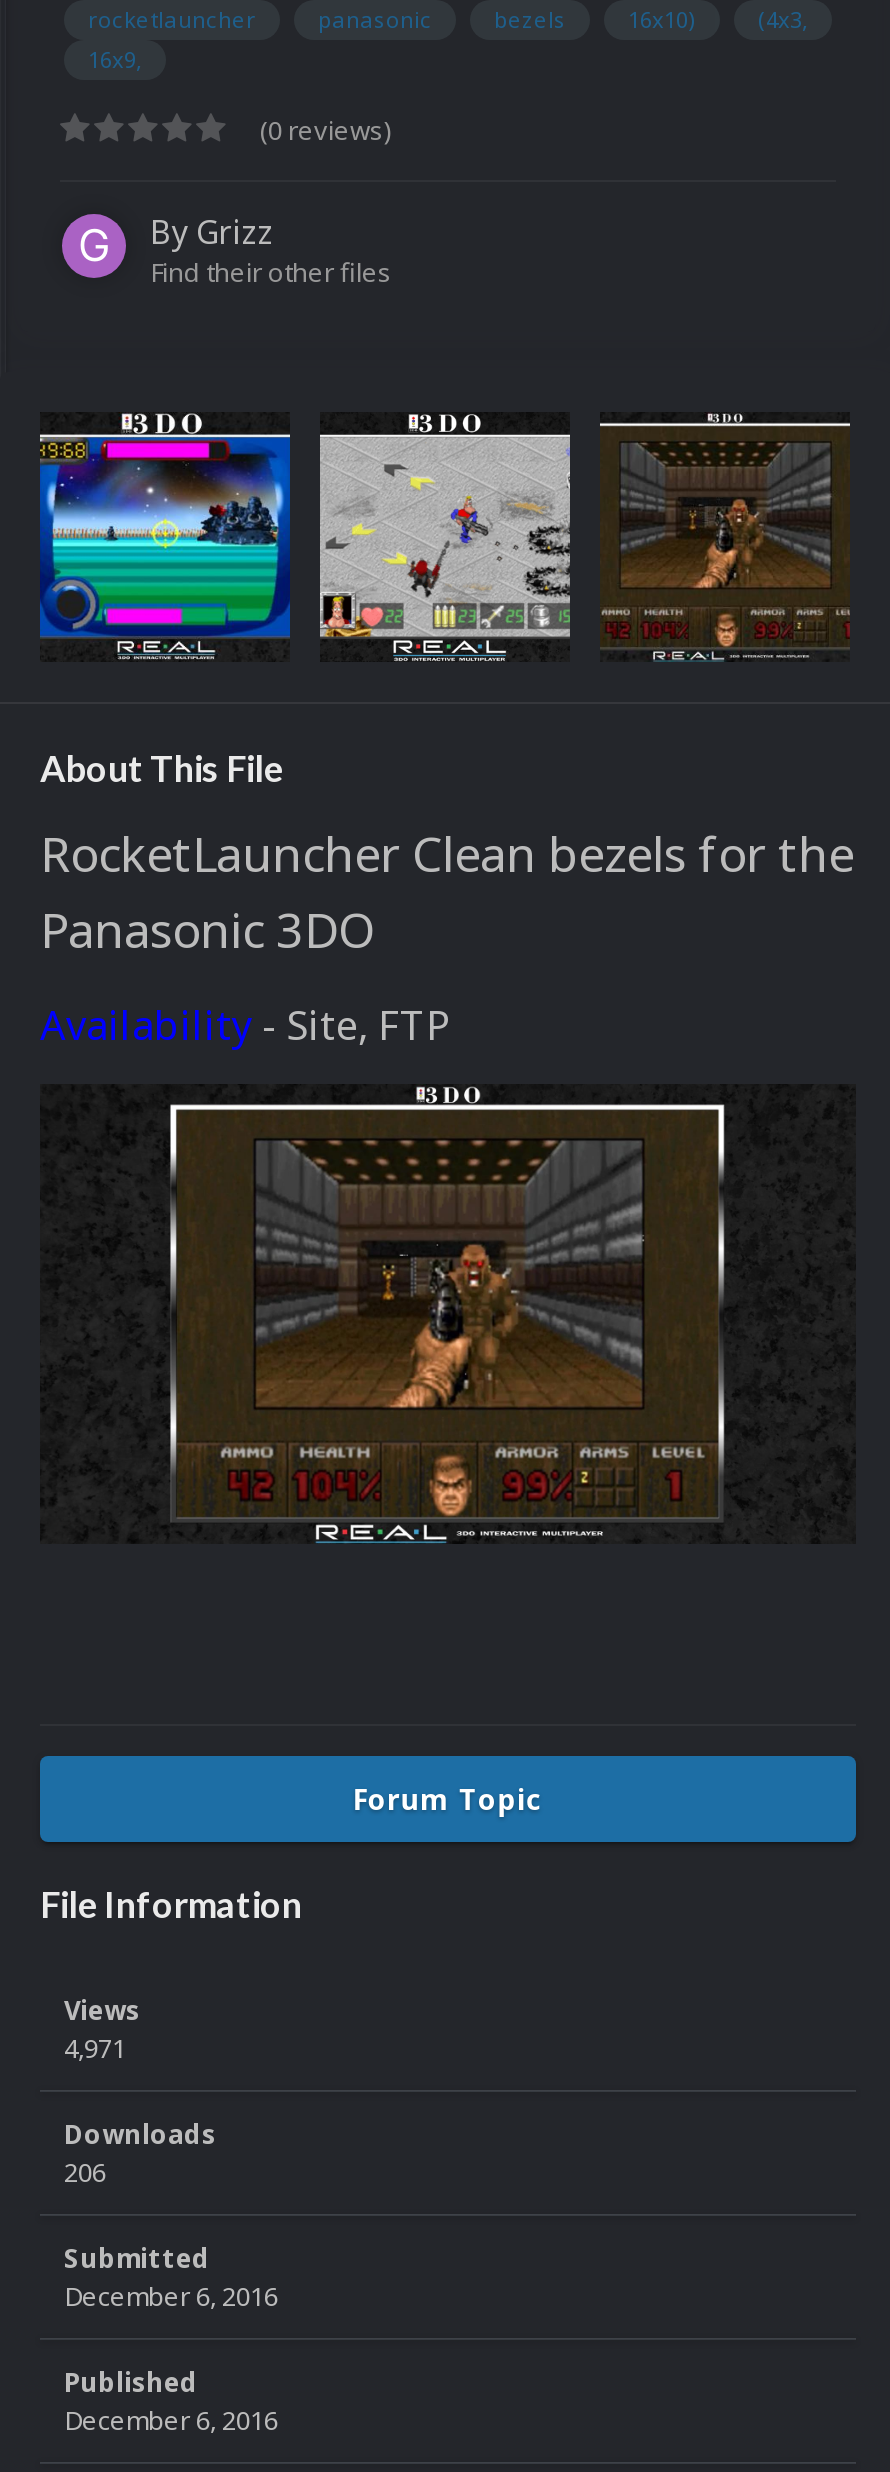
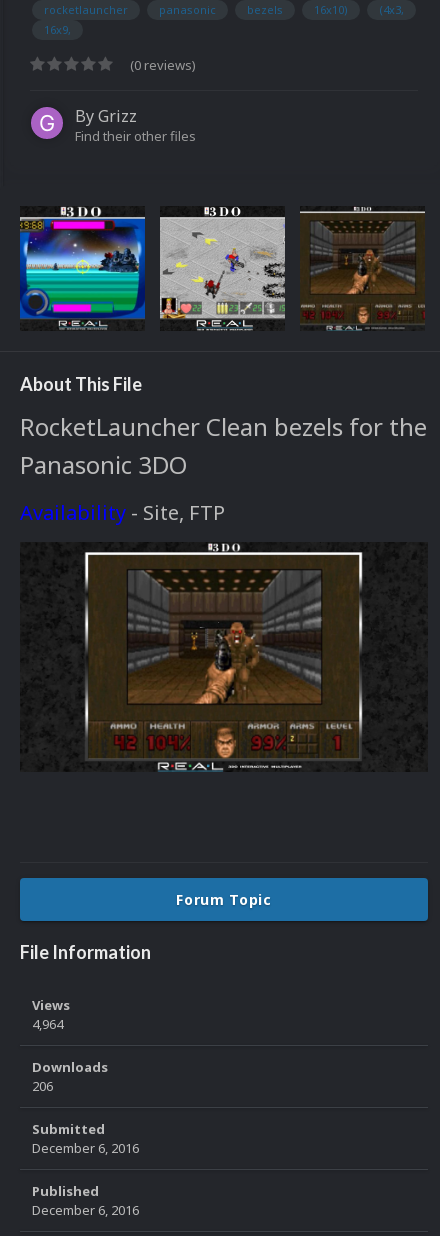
- 4,971
+ 4,964
